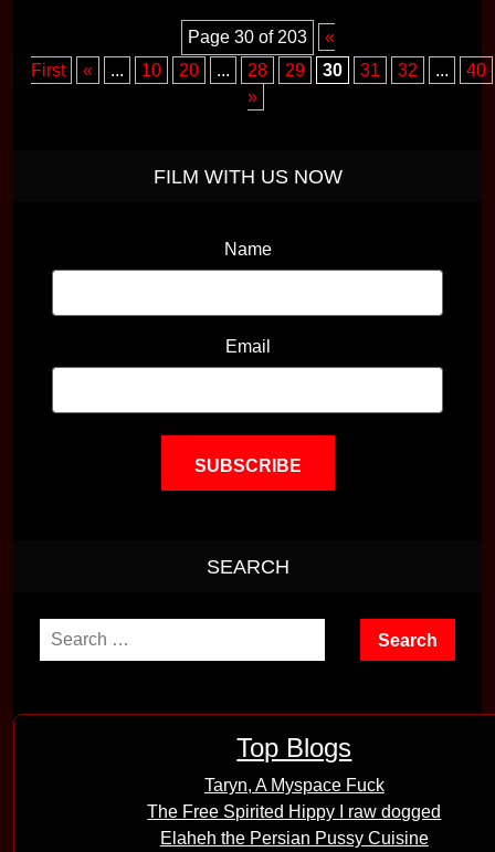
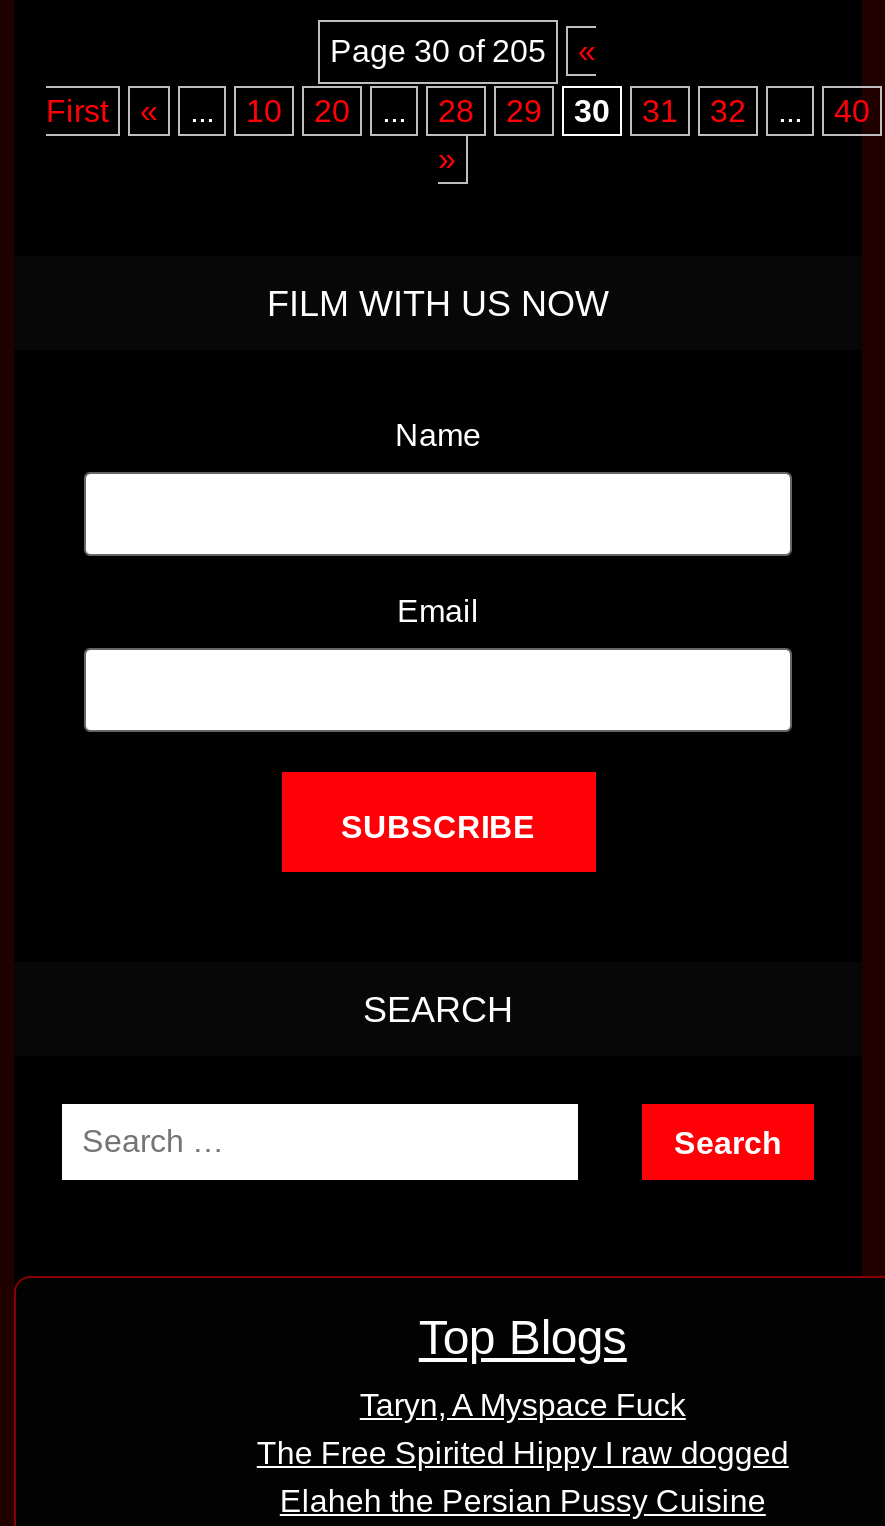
- Page 30 of 203
+ Page 30 of 205
